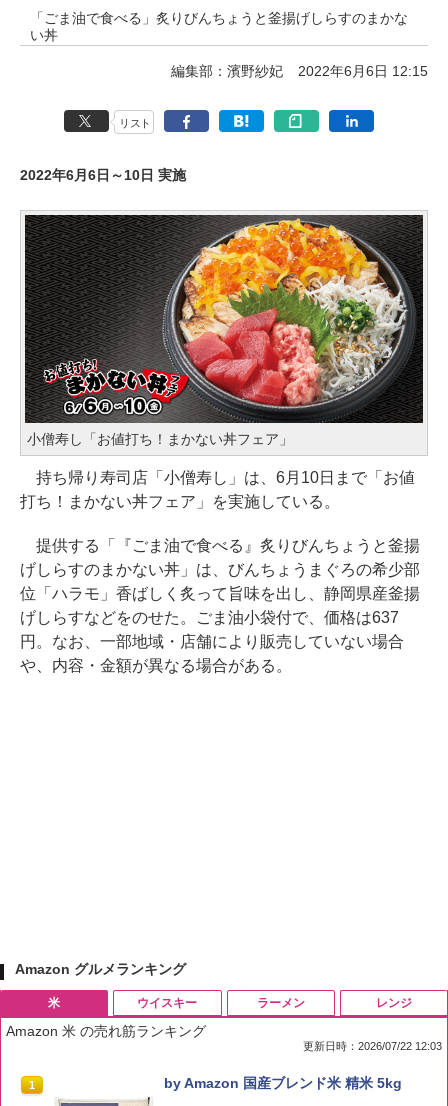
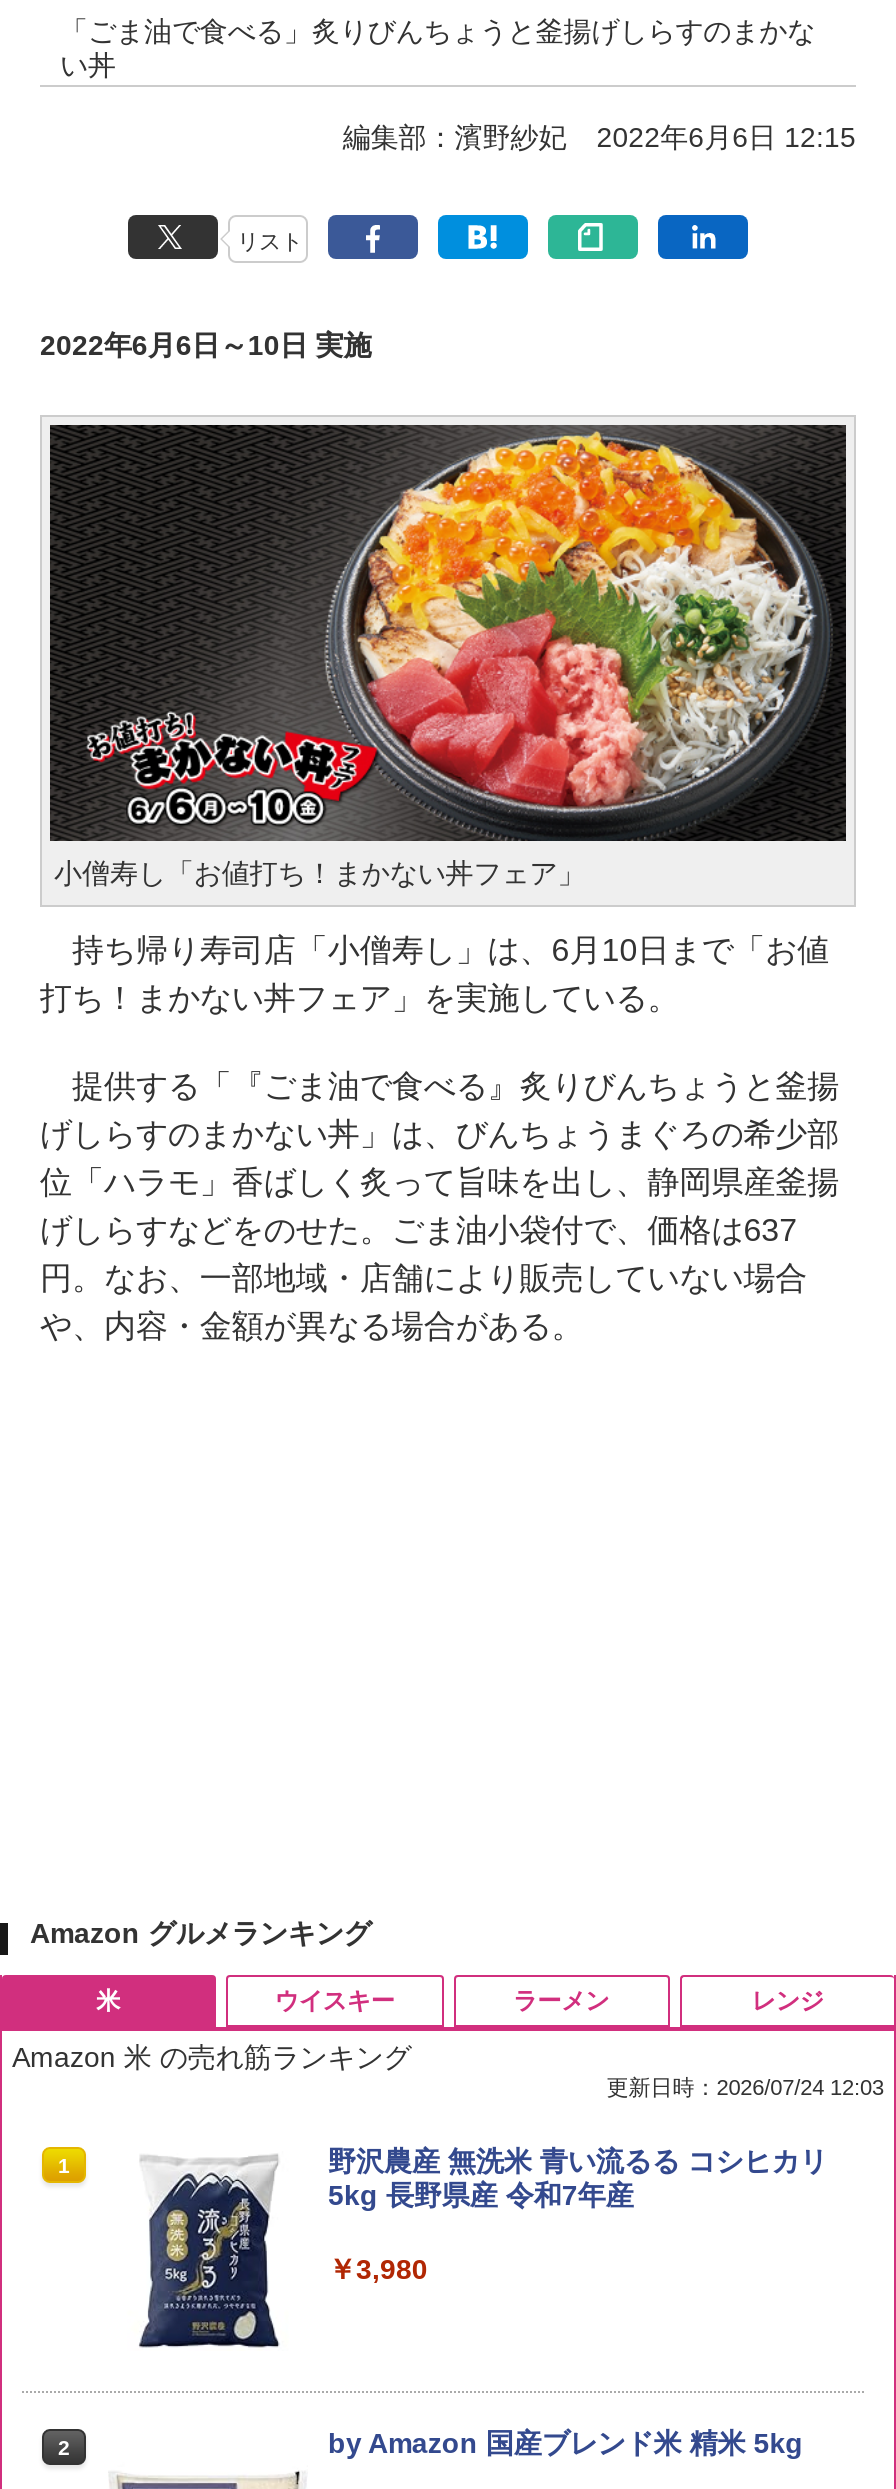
+ [image]
+ 野沢農産 無洗米 青い流るる コシヒカリ
+ 5kg 長野県産 令和7年産
+ ￥3,980

- 更新日時：2026/07/22 12:03
+ 更新日時：2026/07/24 12:03

+ 2
